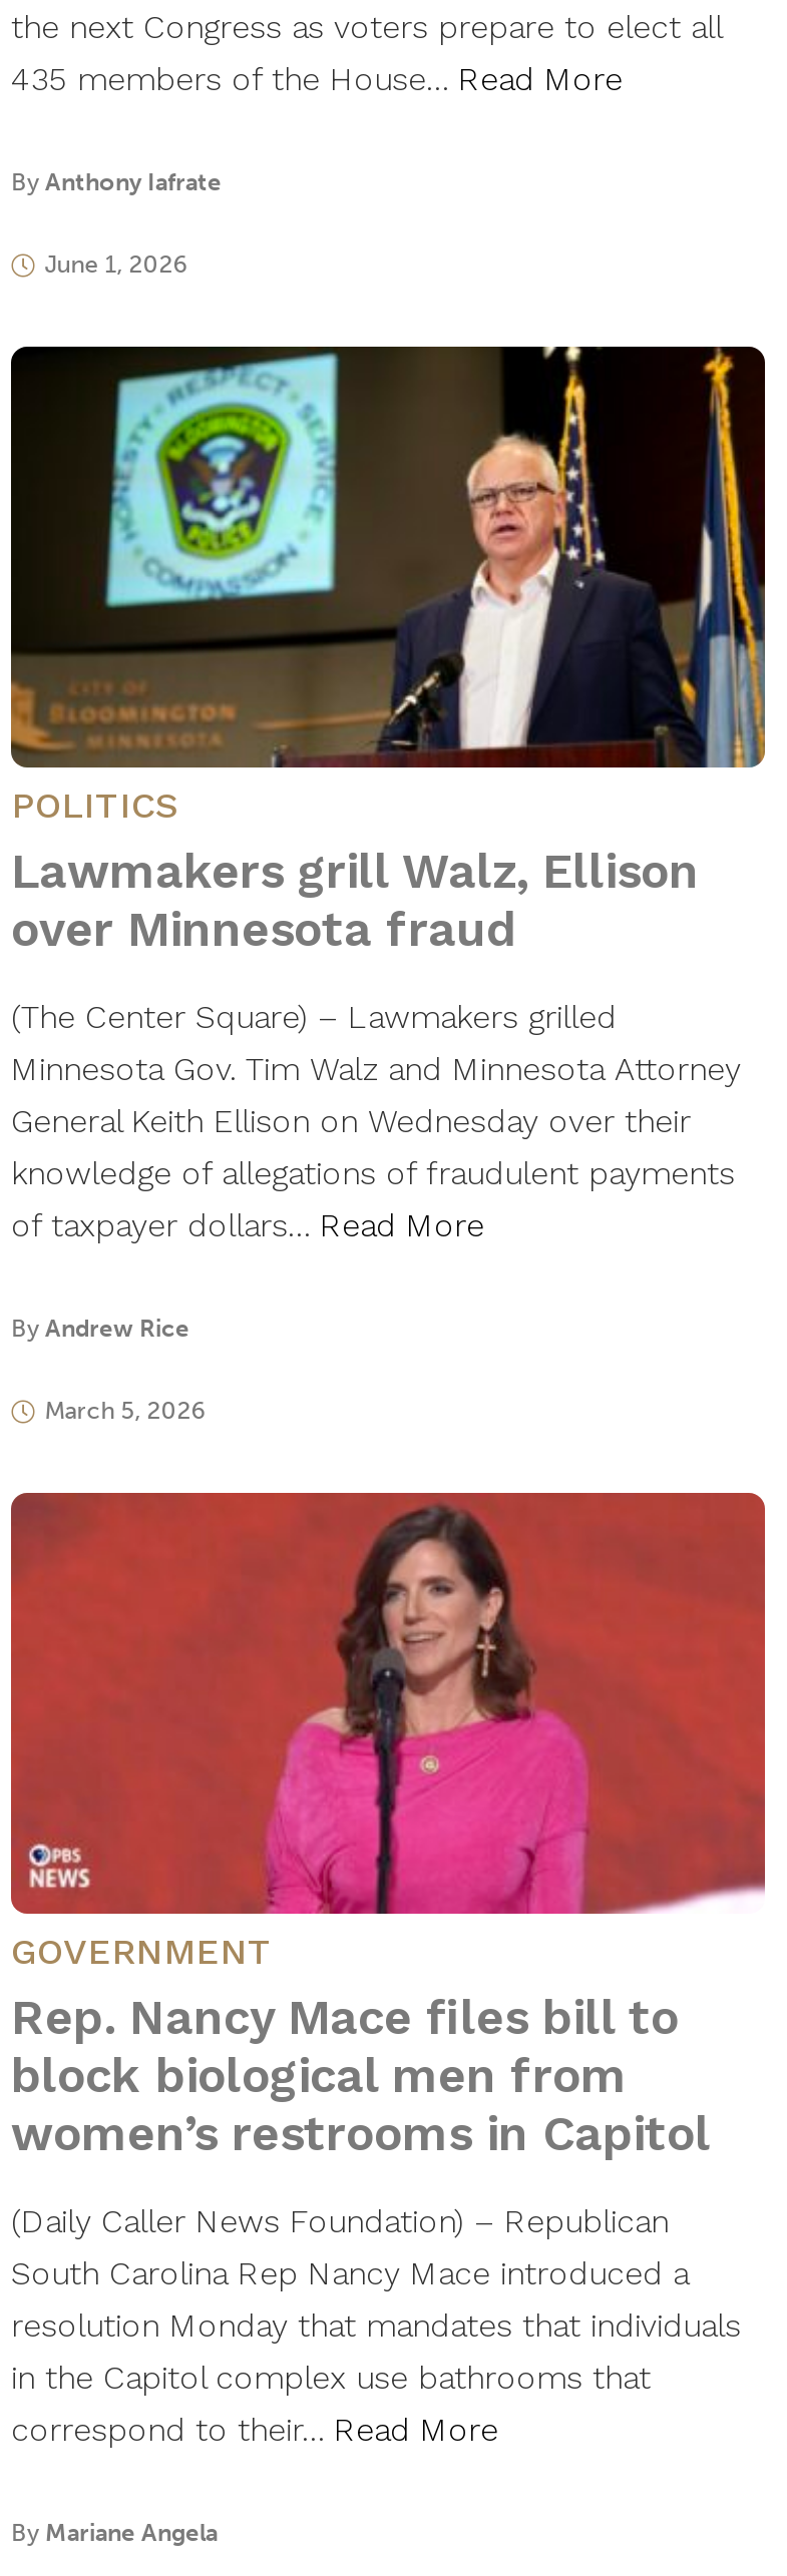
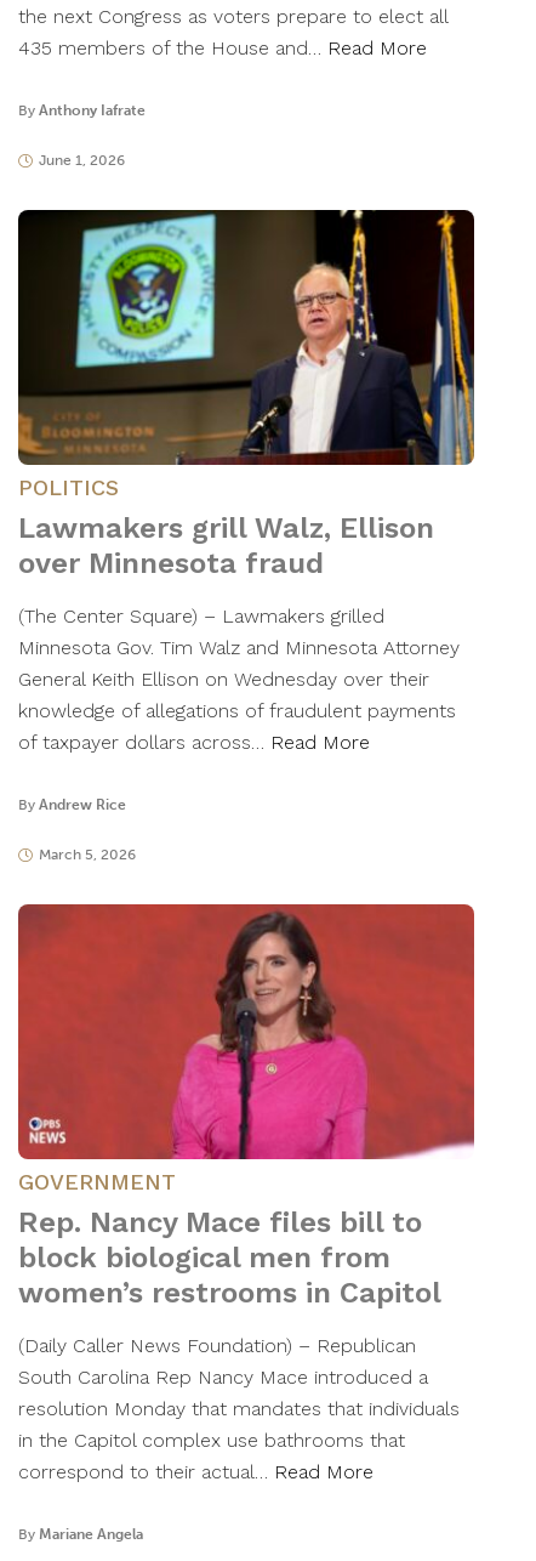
- 435 members of the House… Read More
+ 435 members of the House and… Read More

- of taxpayer dollars… Read More
+ of taxpayer dollars across… Read More

- correspond to their… Read More
+ correspond to their actual… Read More
